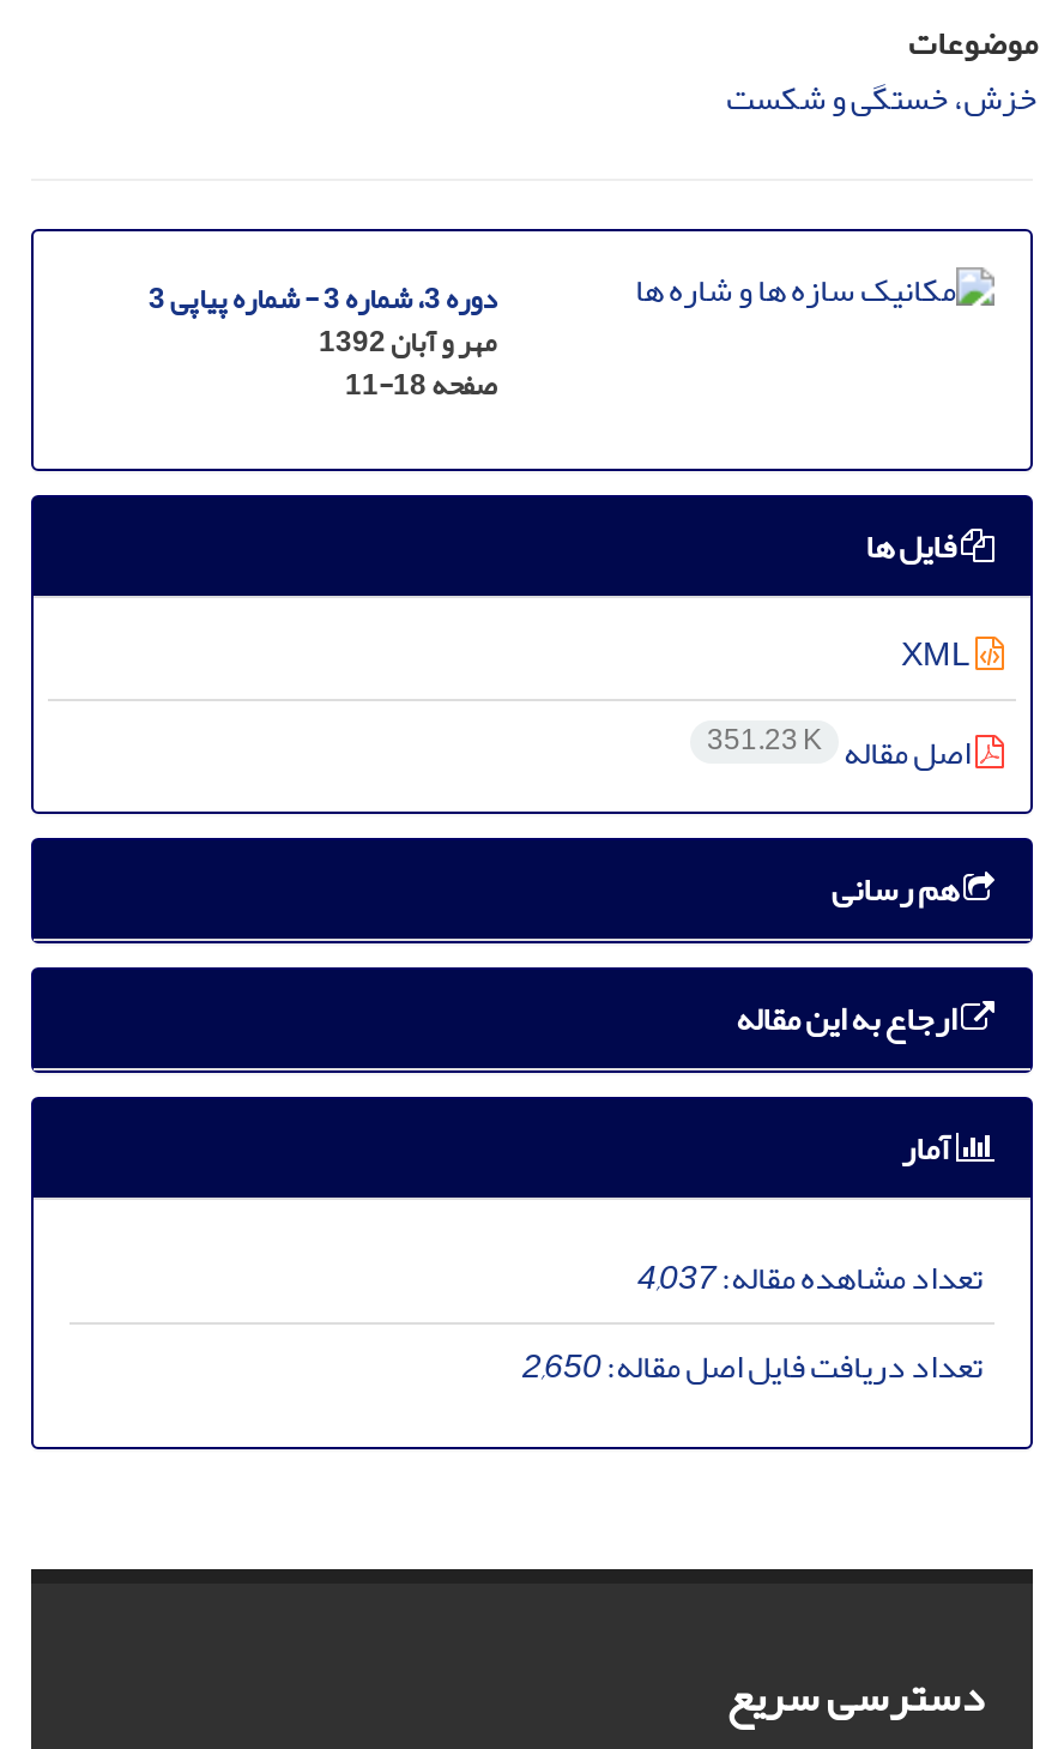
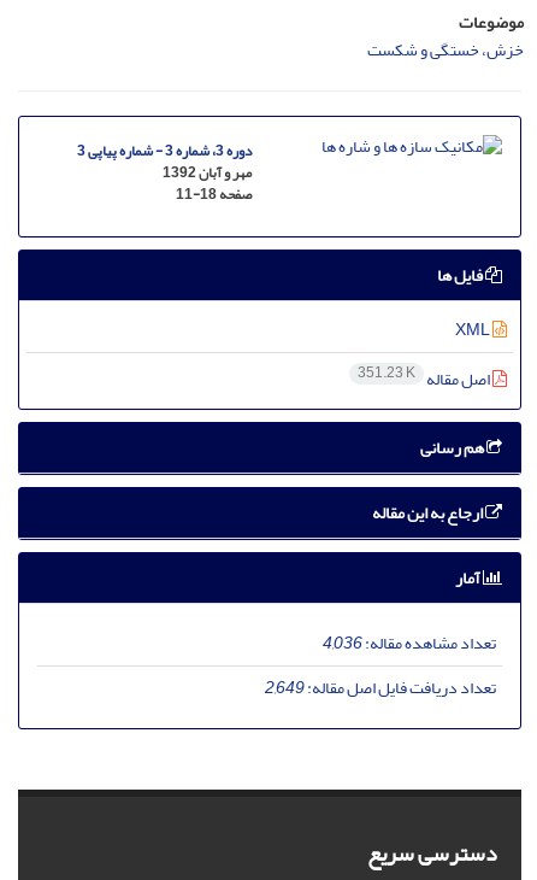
- تعداد مشاهده مقاله:4,037
+ تعداد مشاهده مقاله:4,036

- تعداد دریافت فایل اصل مقاله:2,650
+ تعداد دریافت فایل اصل مقاله:2,649
